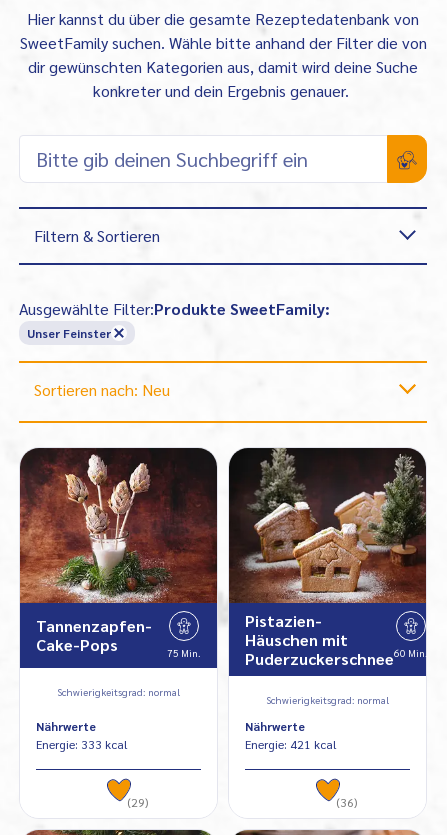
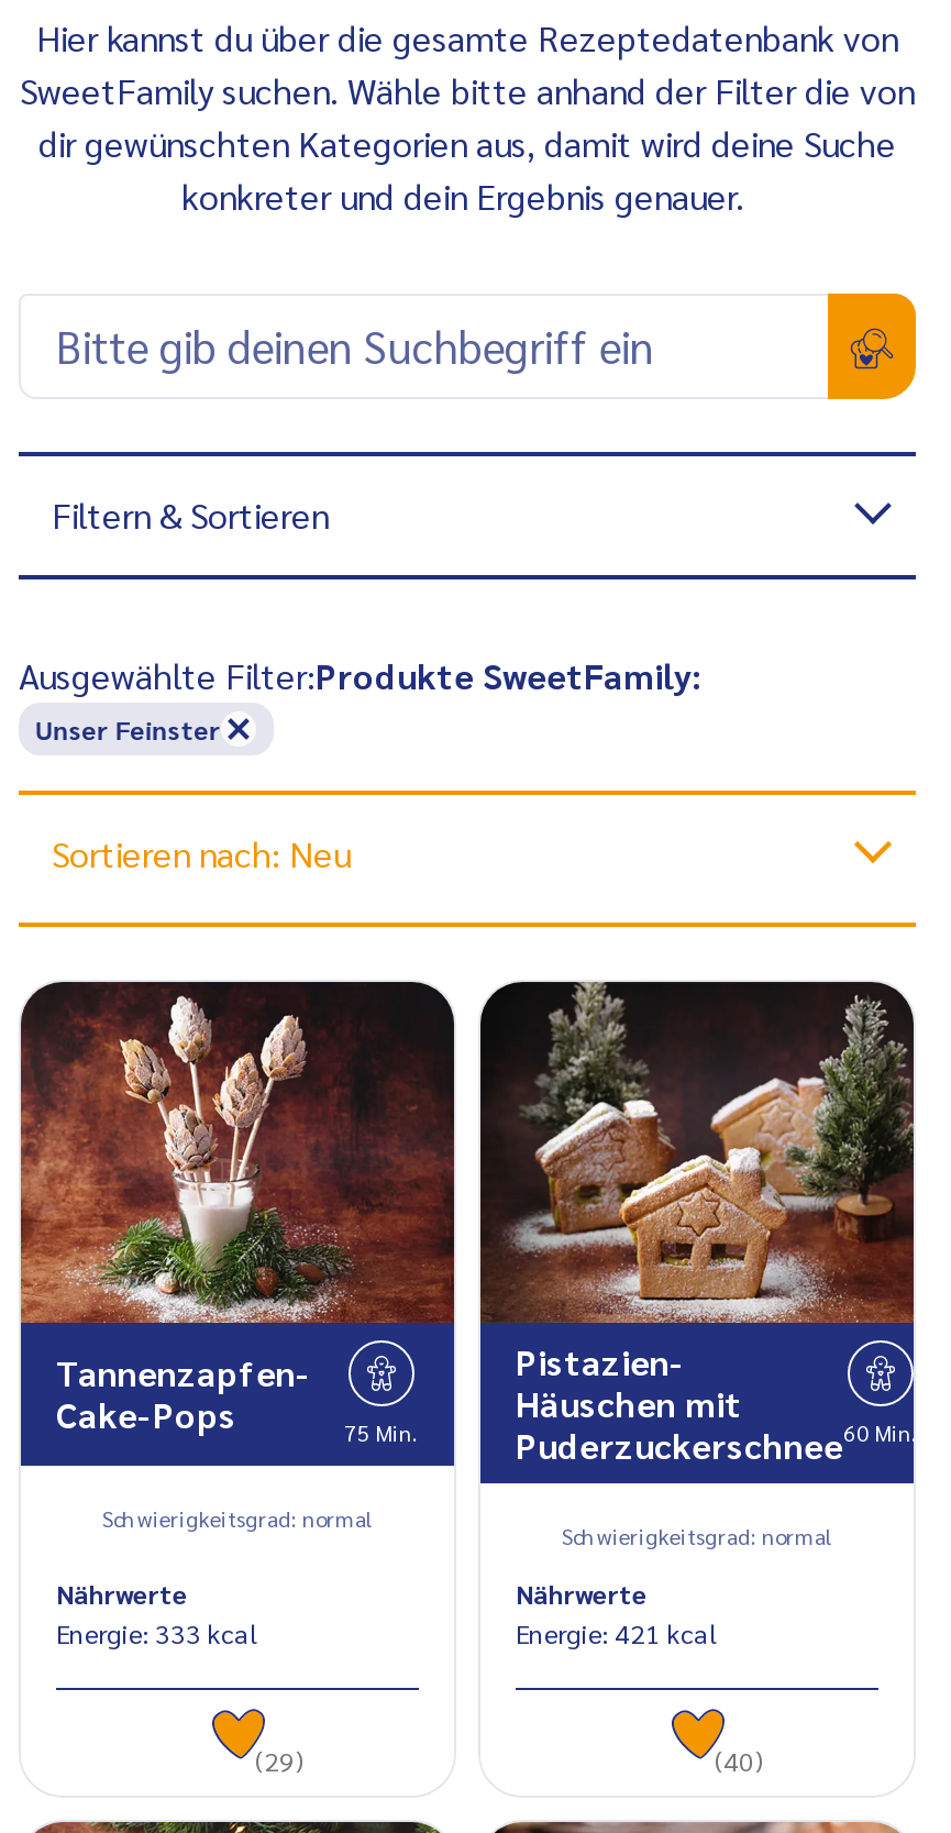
- (36)
+ (40)
